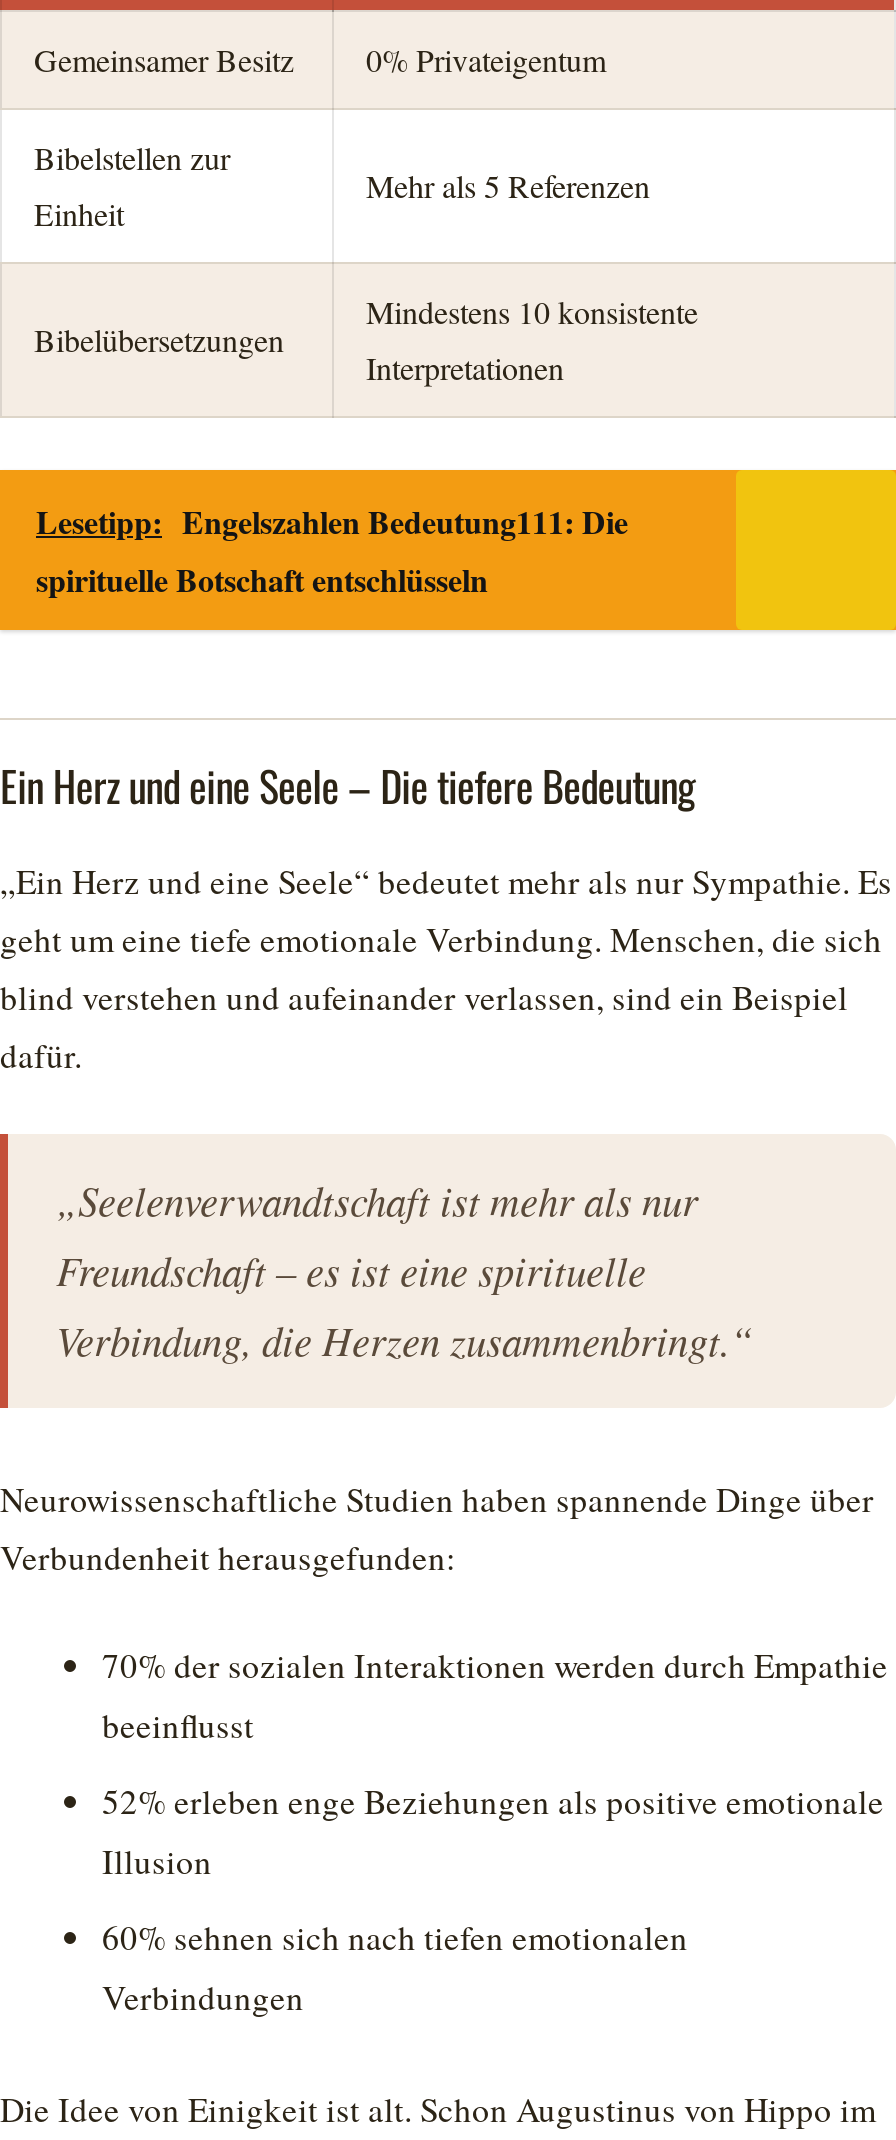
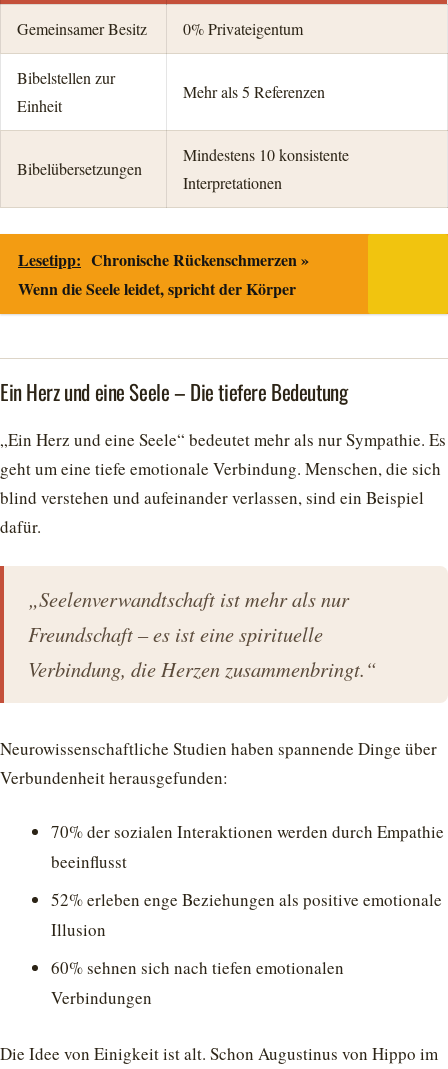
- Lesetipp: Engelszahlen Bedeutung111: Die
- spirituelle Botschaft entschlüsseln
+ Lesetipp: Chronische Rückenschmerzen »
+ Wenn die Seele leidet, spricht der Körper
